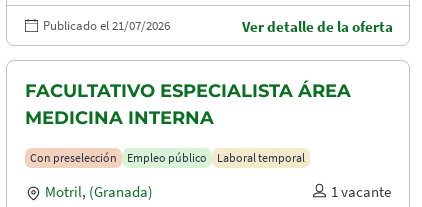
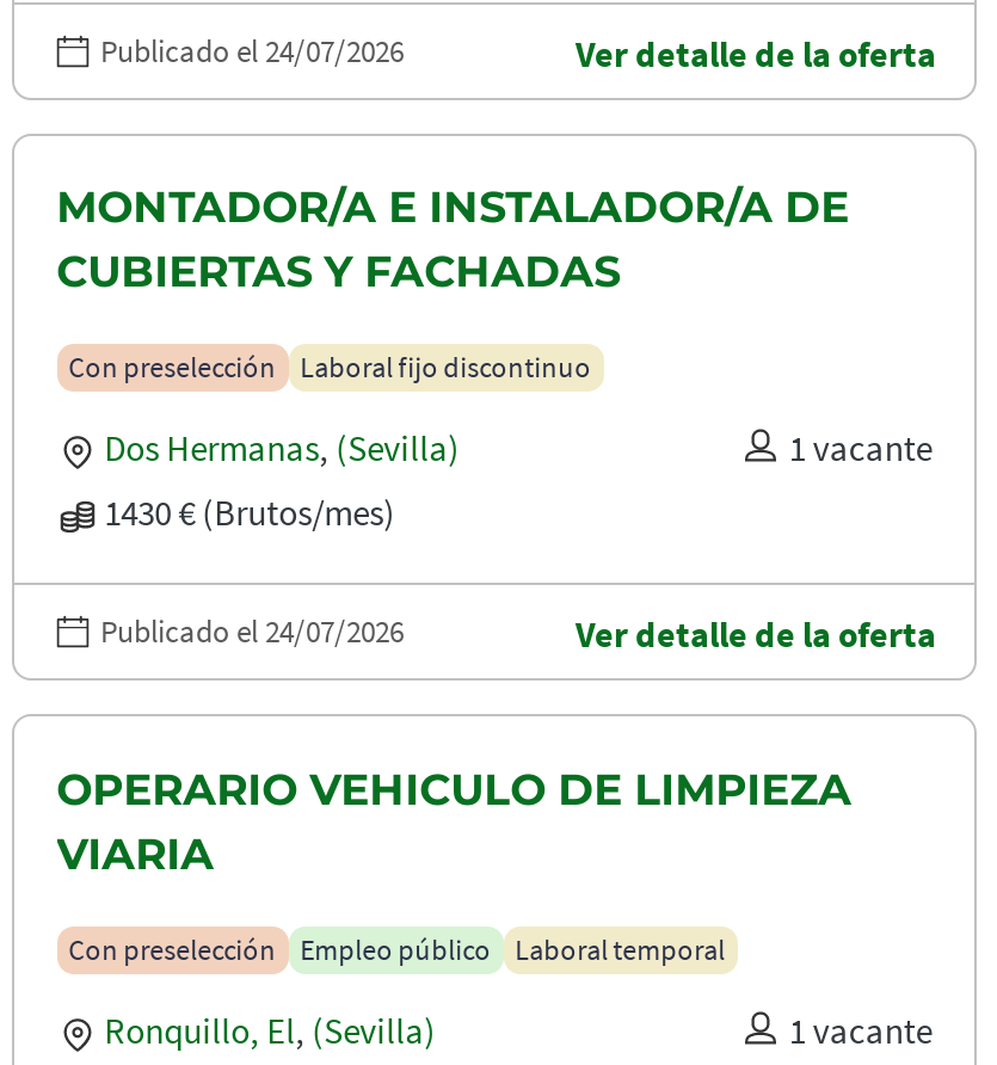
- Publicado el 21/07/2026
+ Publicado el 24/07/2026

- FACULTATIVO ESPECIALISTA ÁREA
- MEDICINA INTERNA
+ MONTADOR/A E INSTALADOR/A DE
+ CUBIERTAS Y FACHADAS
+ Con preselección
+ Laboral fijo discontinuo
+ Dos Hermanas, (Sevilla)
+ 1 vacante
+ 1430 € (Brutos/mes)
+ Publicado el 24/07/2026
+ Ver detalle de la oferta
+ OPERARIO VEHICULO DE LIMPIEZA
+ VIARIA

- Motril, (Granada)
+ Ronquillo, El, (Sevilla)
